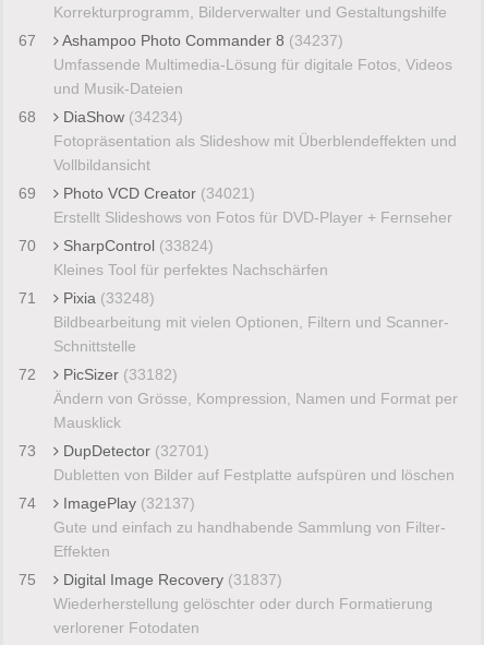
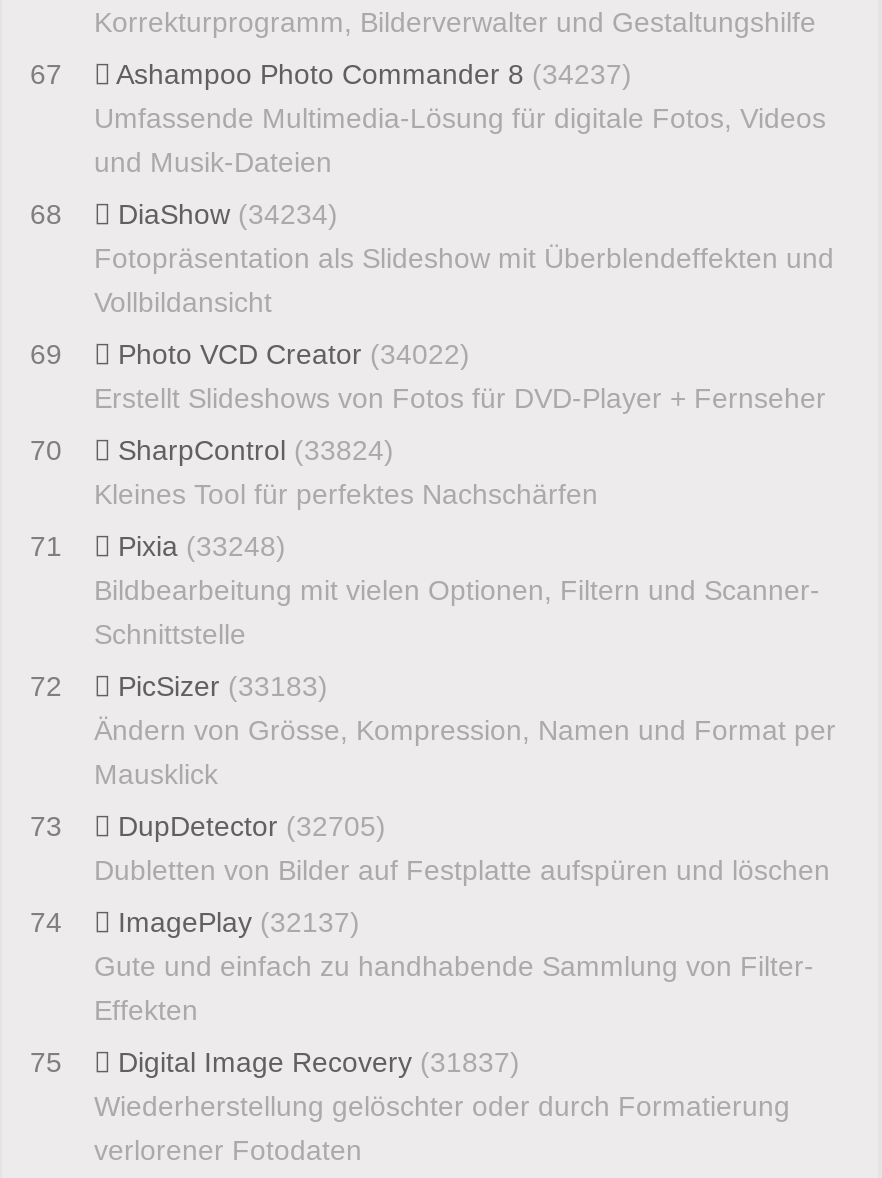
- Photo VCD Creator (34021)
+ Photo VCD Creator (34022)

- 72 PicSizer (33182)
+ 72 PicSizer (33183)

- 73 DupDetector (32701)
+ 73 DupDetector (32705)
